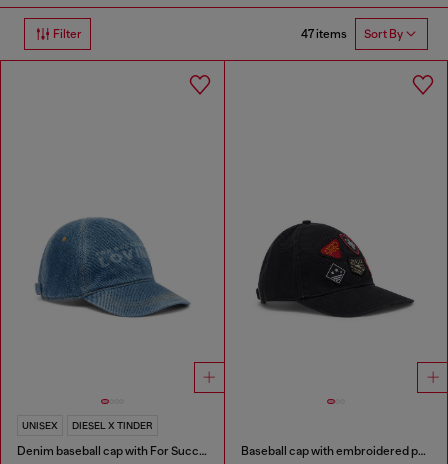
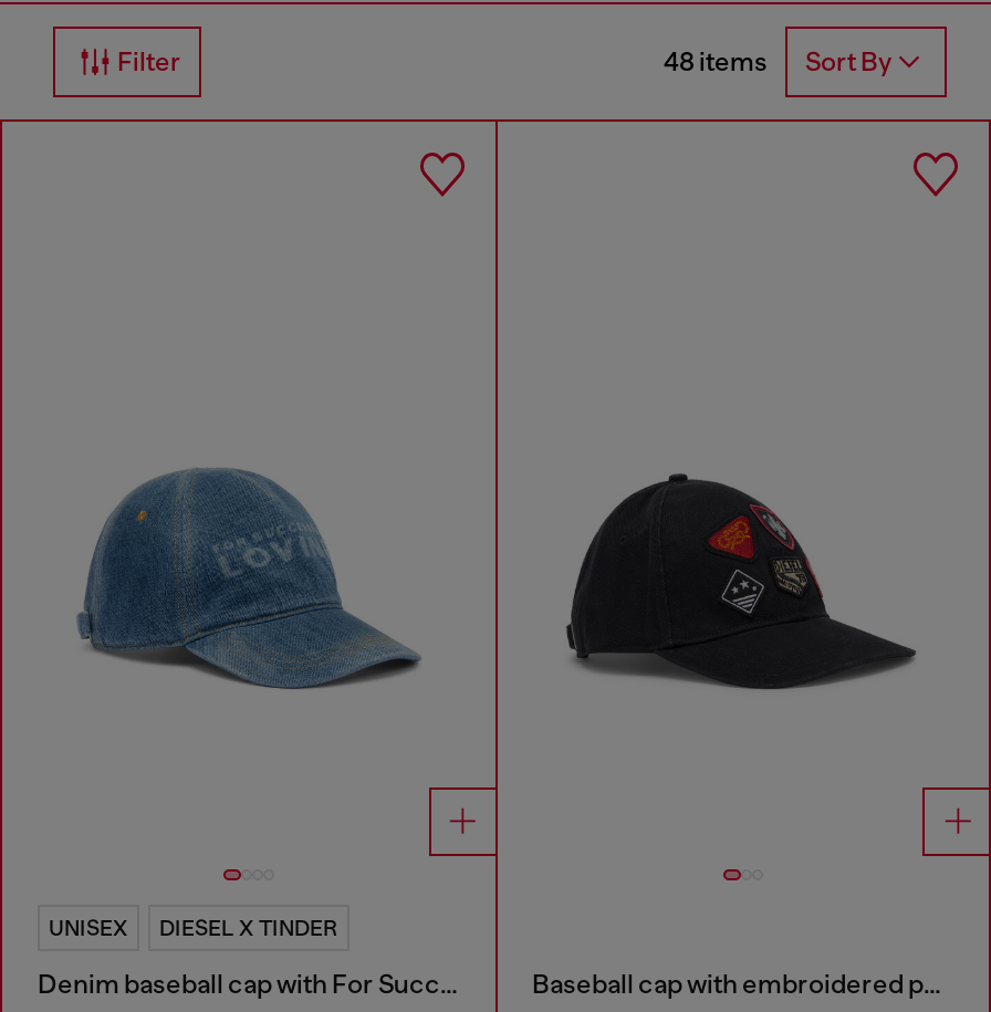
- 47 items Sort By
+ 48 items Sort By
